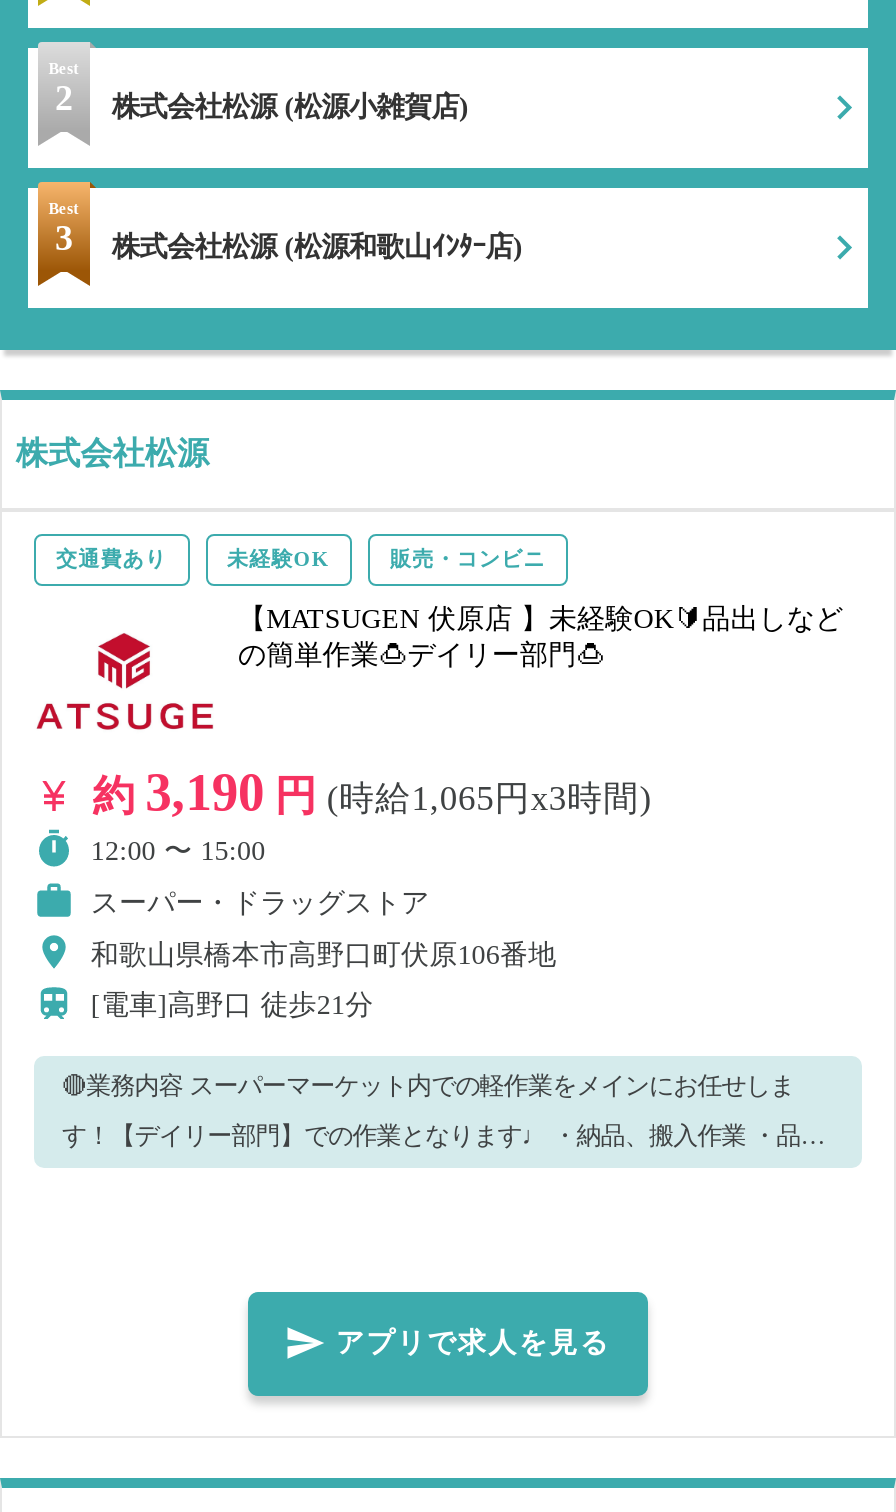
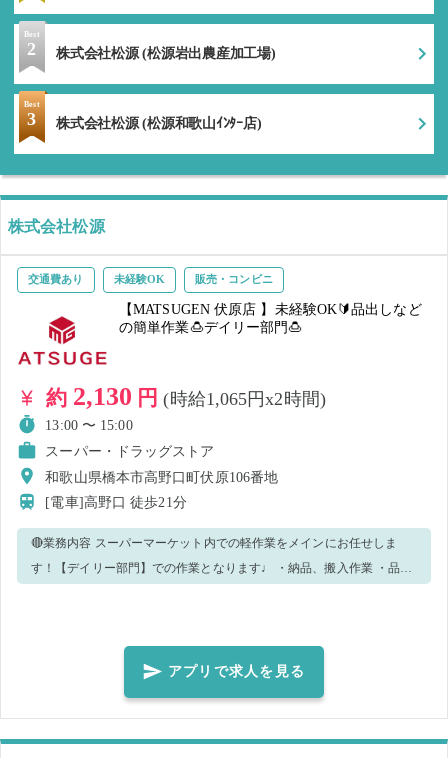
- 株式会社松源 (松源小雑賀店)
+ 株式会社松源 (松源岩出農産加工場)

- 約3,190円(時給1,065円x3時間)
+ 約2,130円(時給1,065円x2時間)

- 12:00 〜 15:00
+ 13:00 〜 15:00
